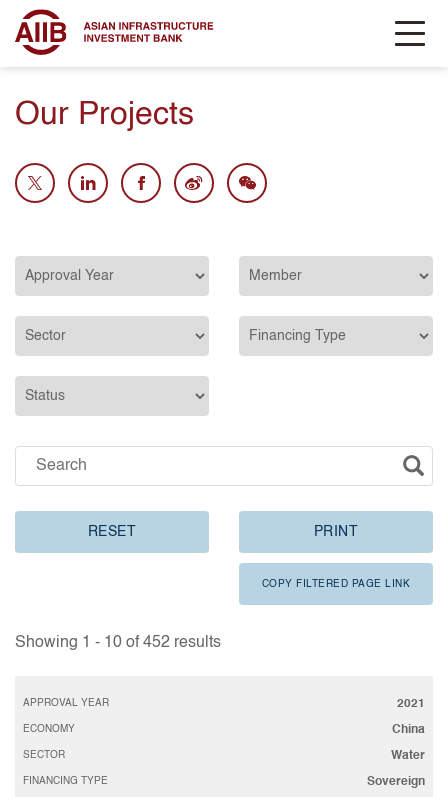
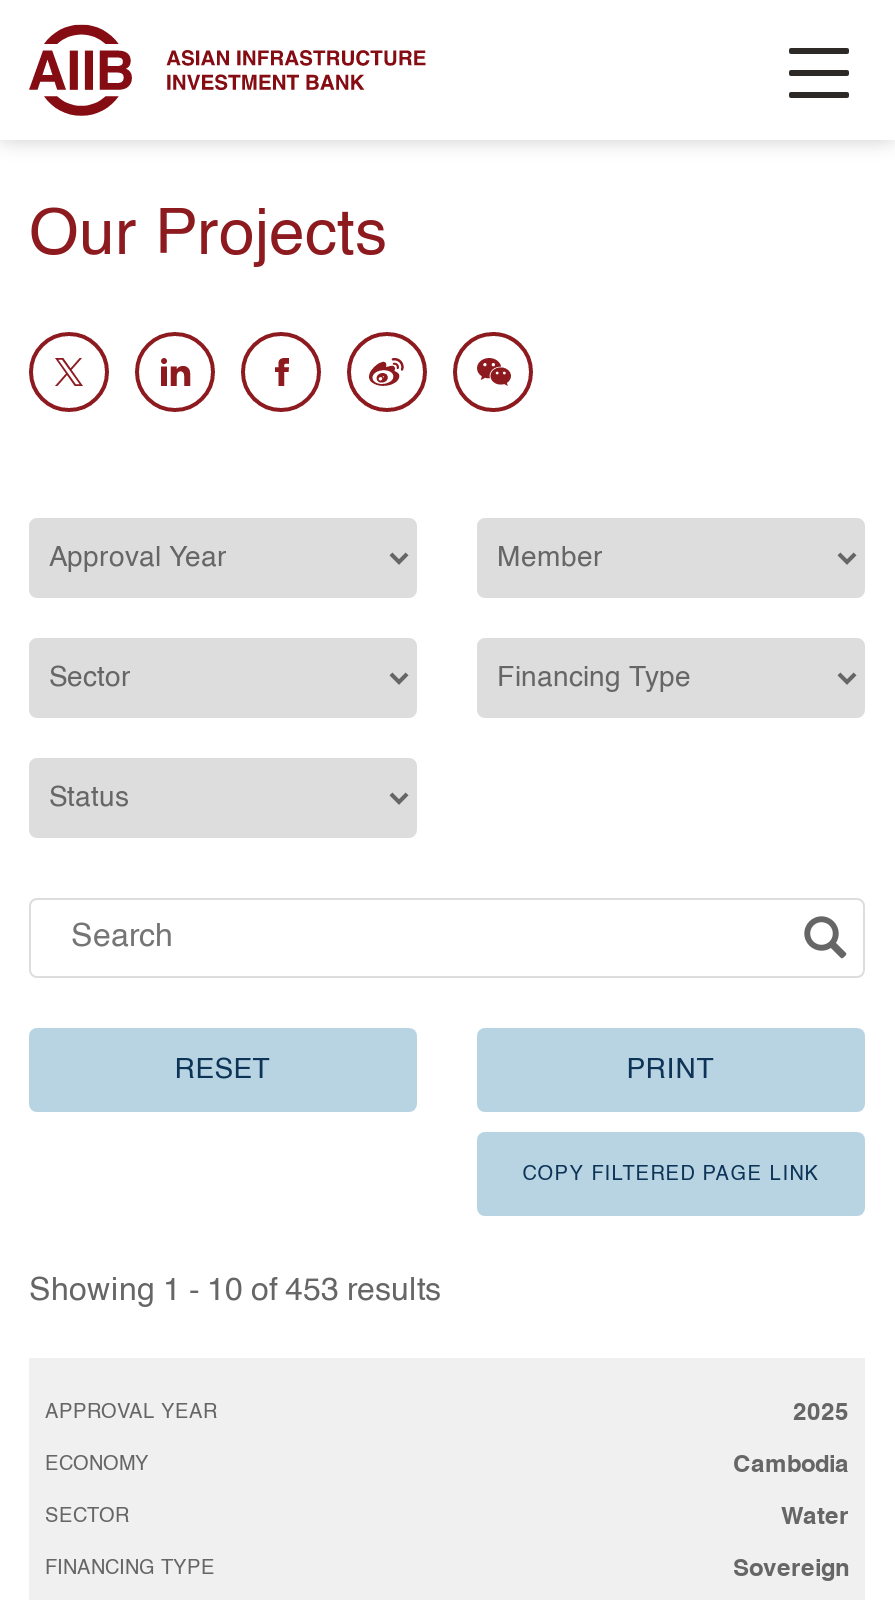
- Showing 1 - 10 of 452 results
+ Showing 1 - 10 of 453 results

- 2021
+ 2025

- China
+ Cambodia
